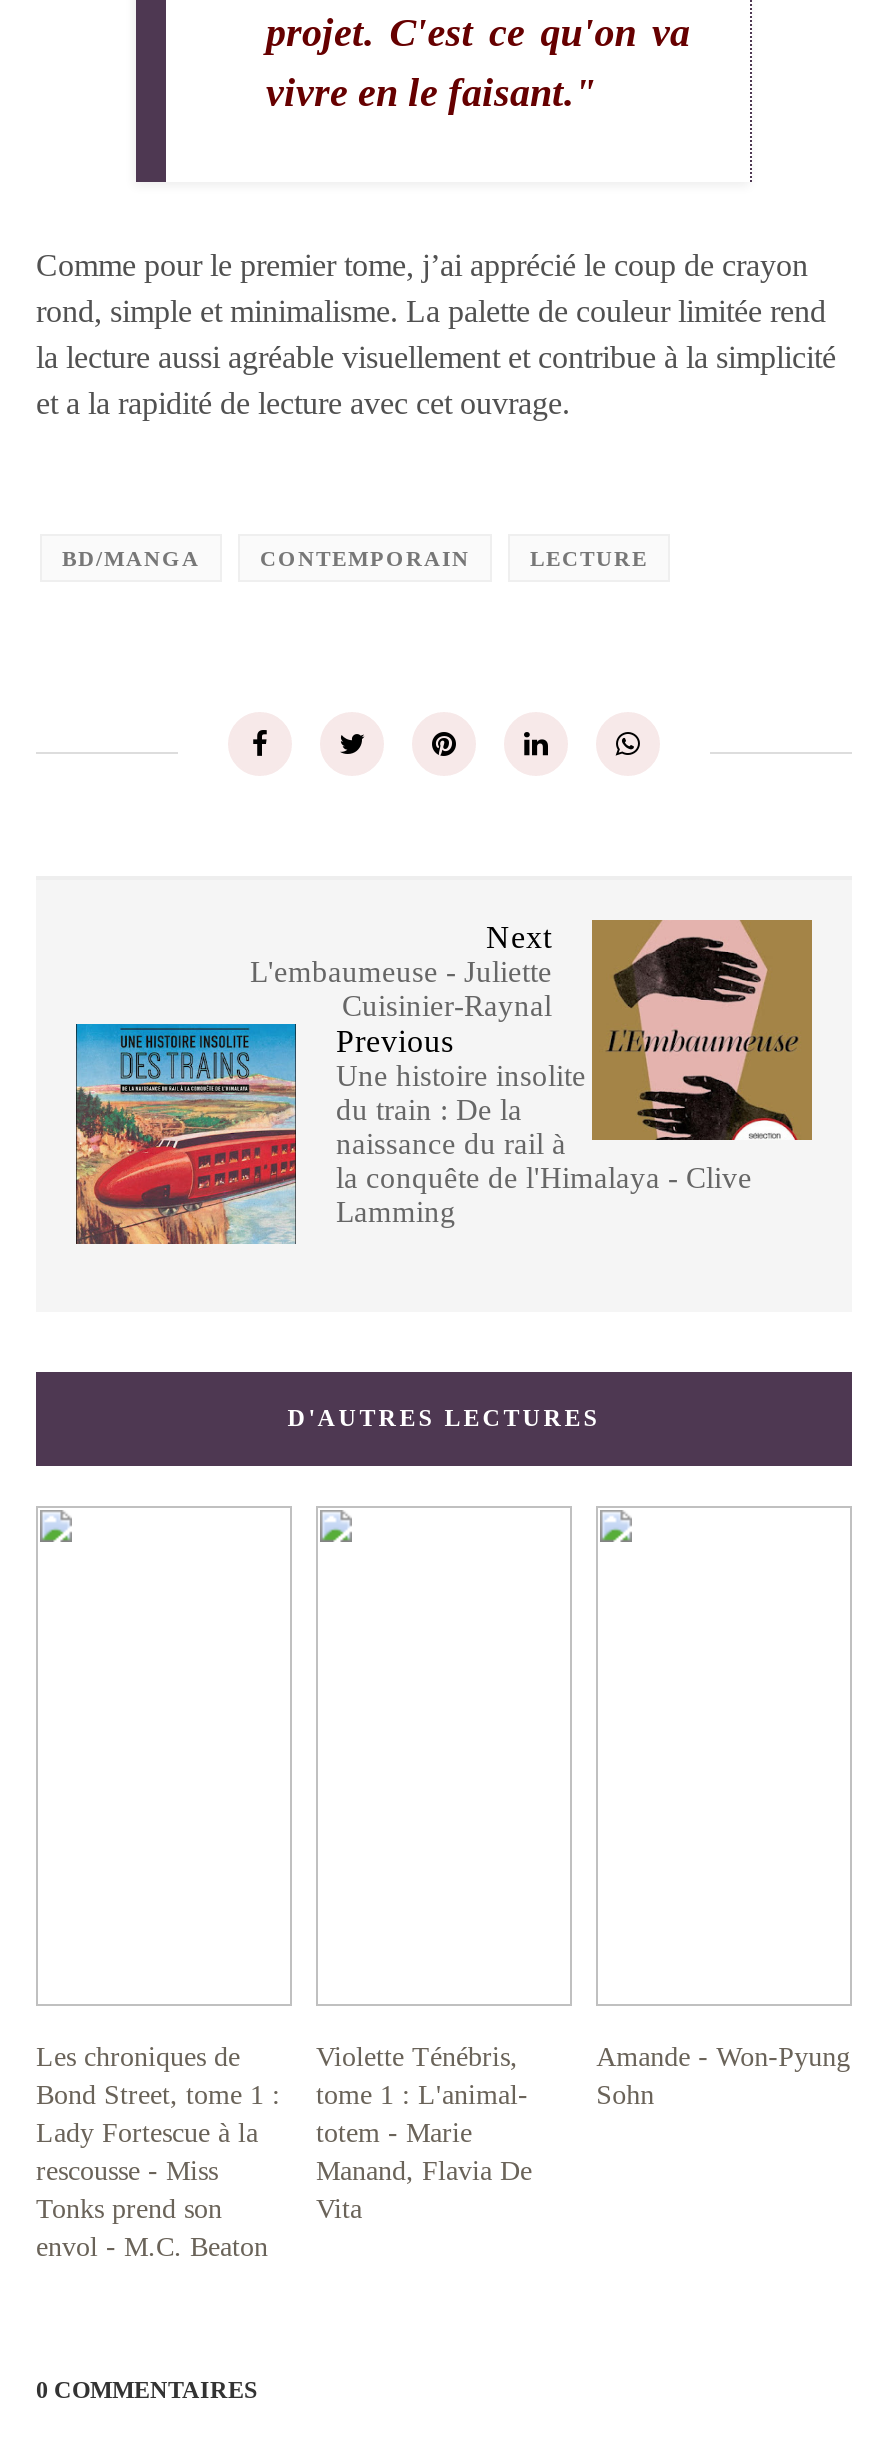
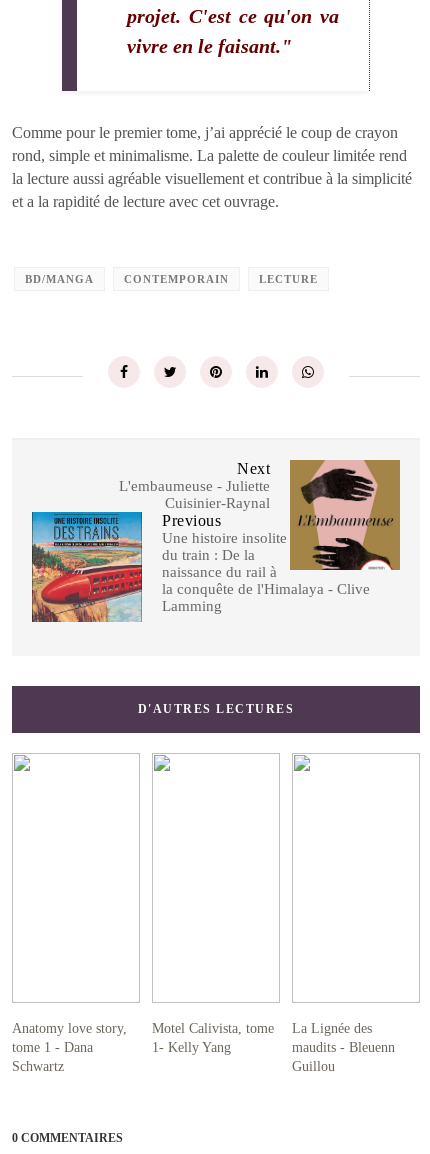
- Les chroniques de
- Bond Street, tome 1 :
- Lady Fortescue à la
- rescousse - Miss
- Tonks prend son
- envol - M.C. Beaton
+ Anatomy love story,
+ tome 1 - Dana
+ Schwartz

- Violette Ténébris,
- tome 1 : L'animal-
- totem - Marie
- Manand, Flavia De
- Vita
+ Motel Calivista, tome
+ 1- Kelly Yang

- Amande - Won-Pyung
- Sohn
+ La Lignée des
+ maudits - Bleuenn
+ Guillou
